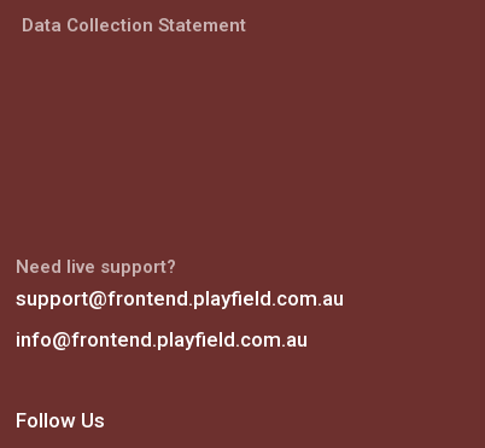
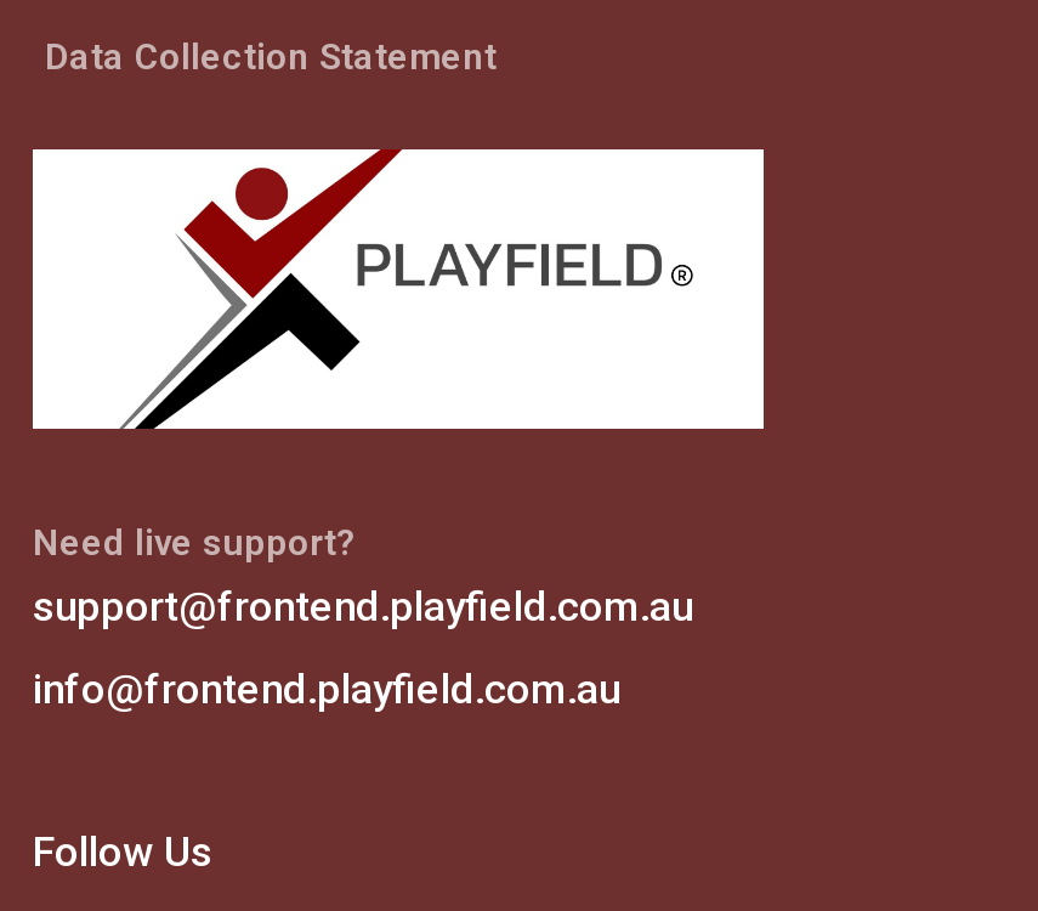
+ [image]
